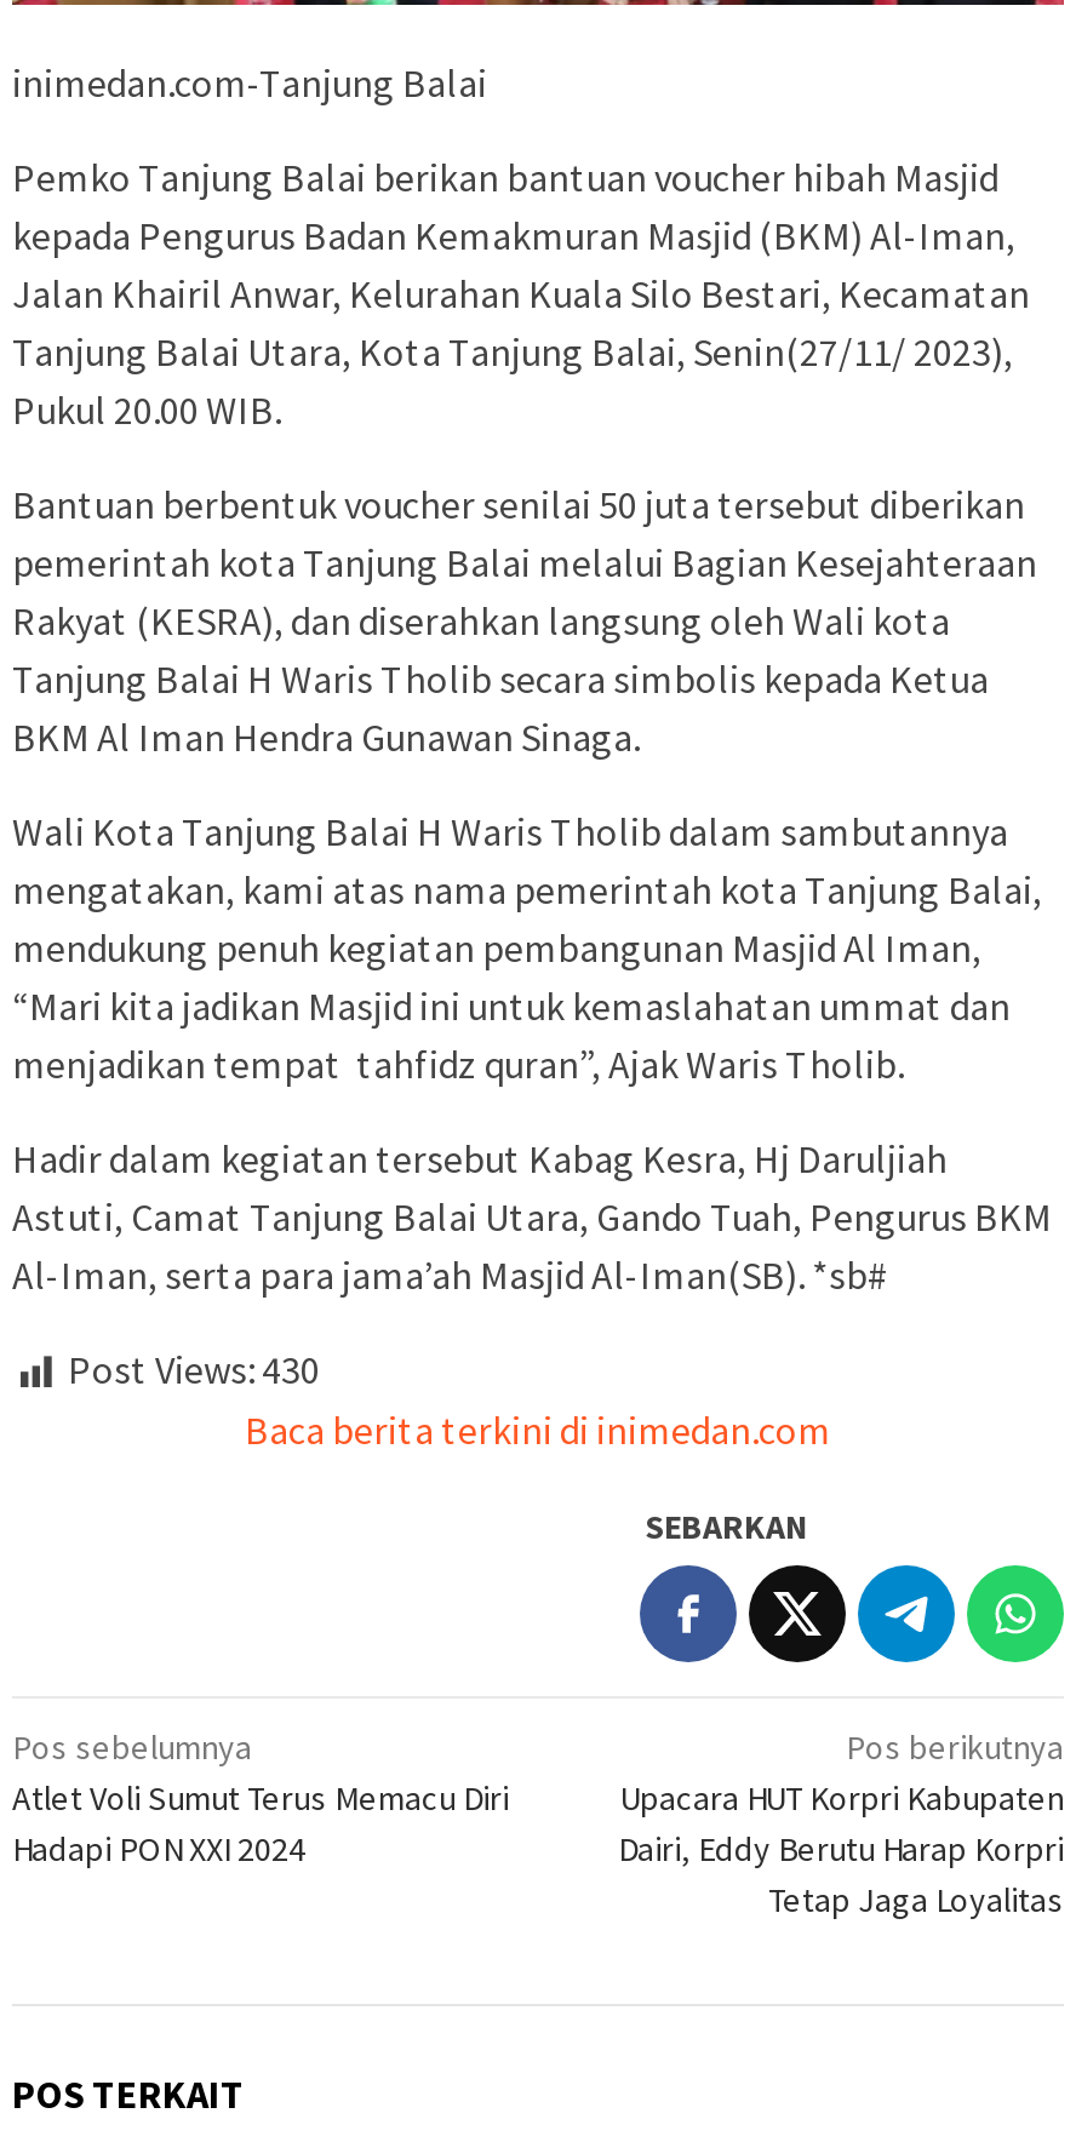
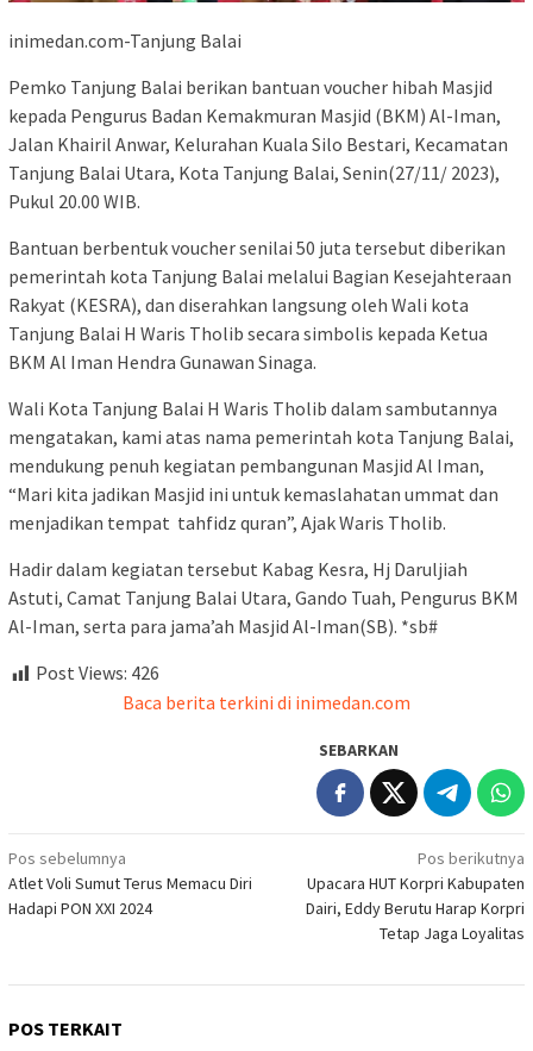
- Post Views: 430
+ Post Views: 426
